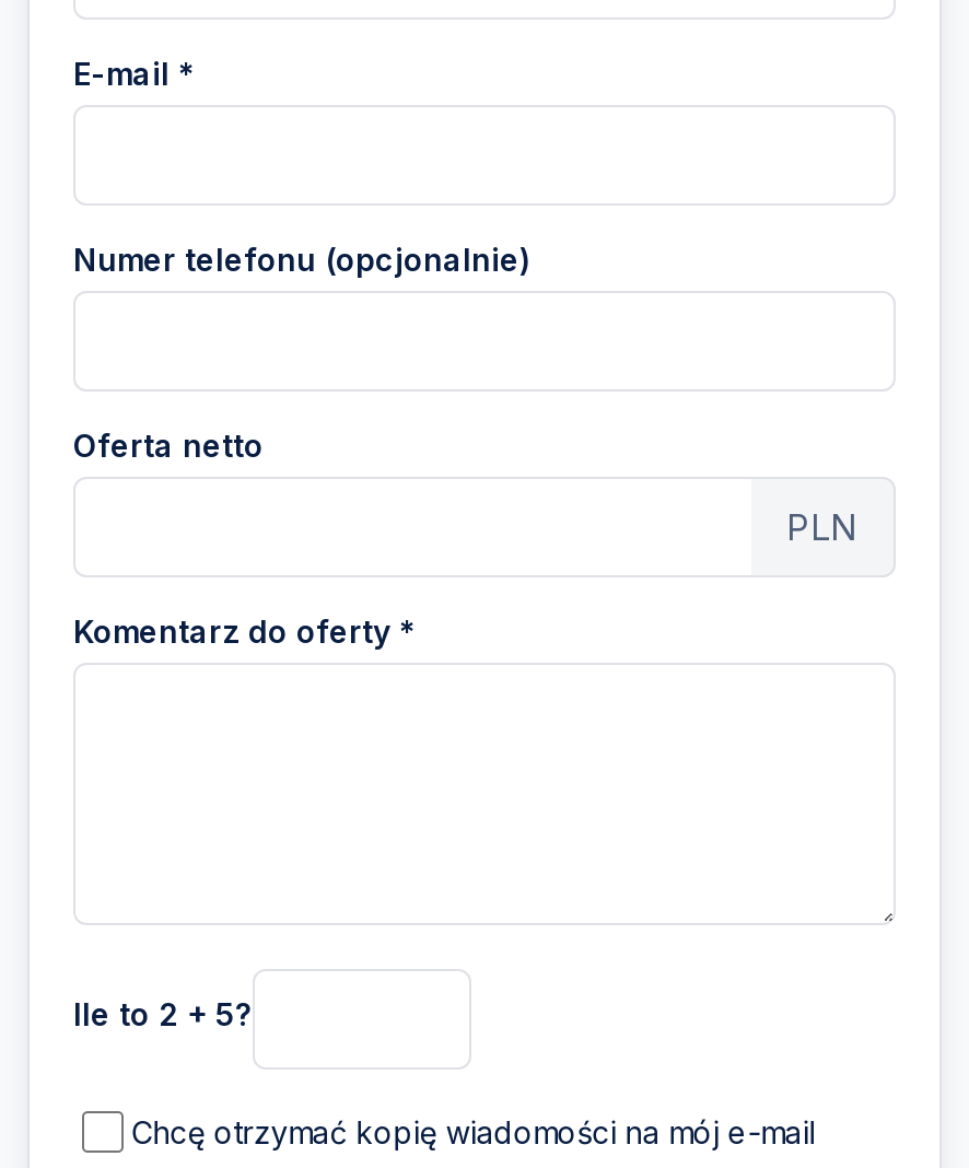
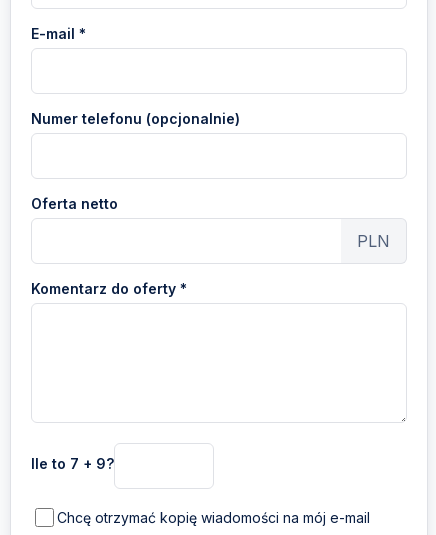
- Ile to 2 + 5?
+ Ile to 7 + 9?
